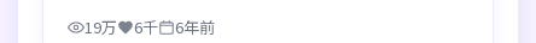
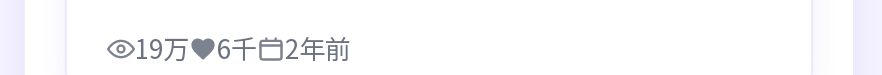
- 19万 6千 6年前
+ 19万 6千 2年前
